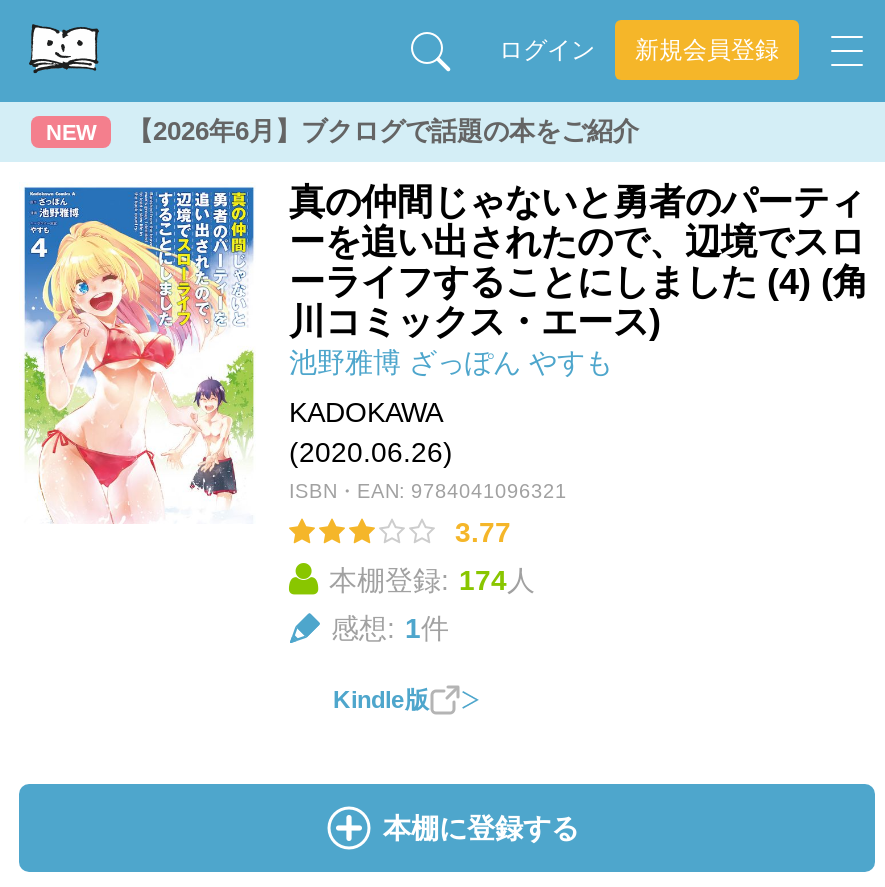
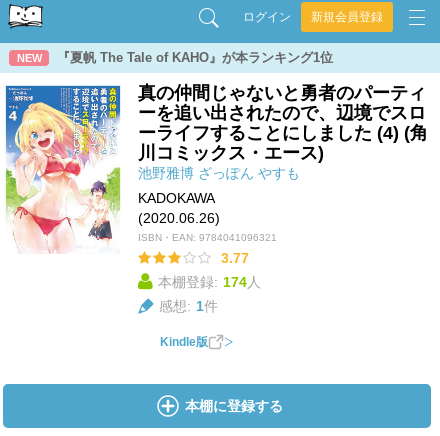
- 【2026年6月】ブクログで話題の本をご紹介
+ 『夏帆 The Tale of KAHO』が本ランキング1位
